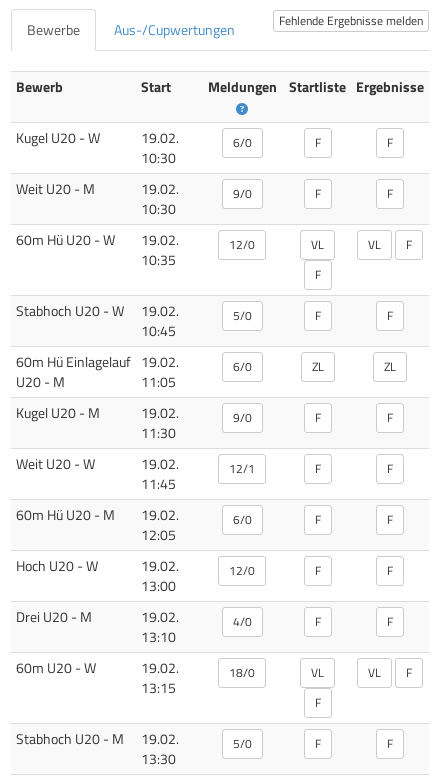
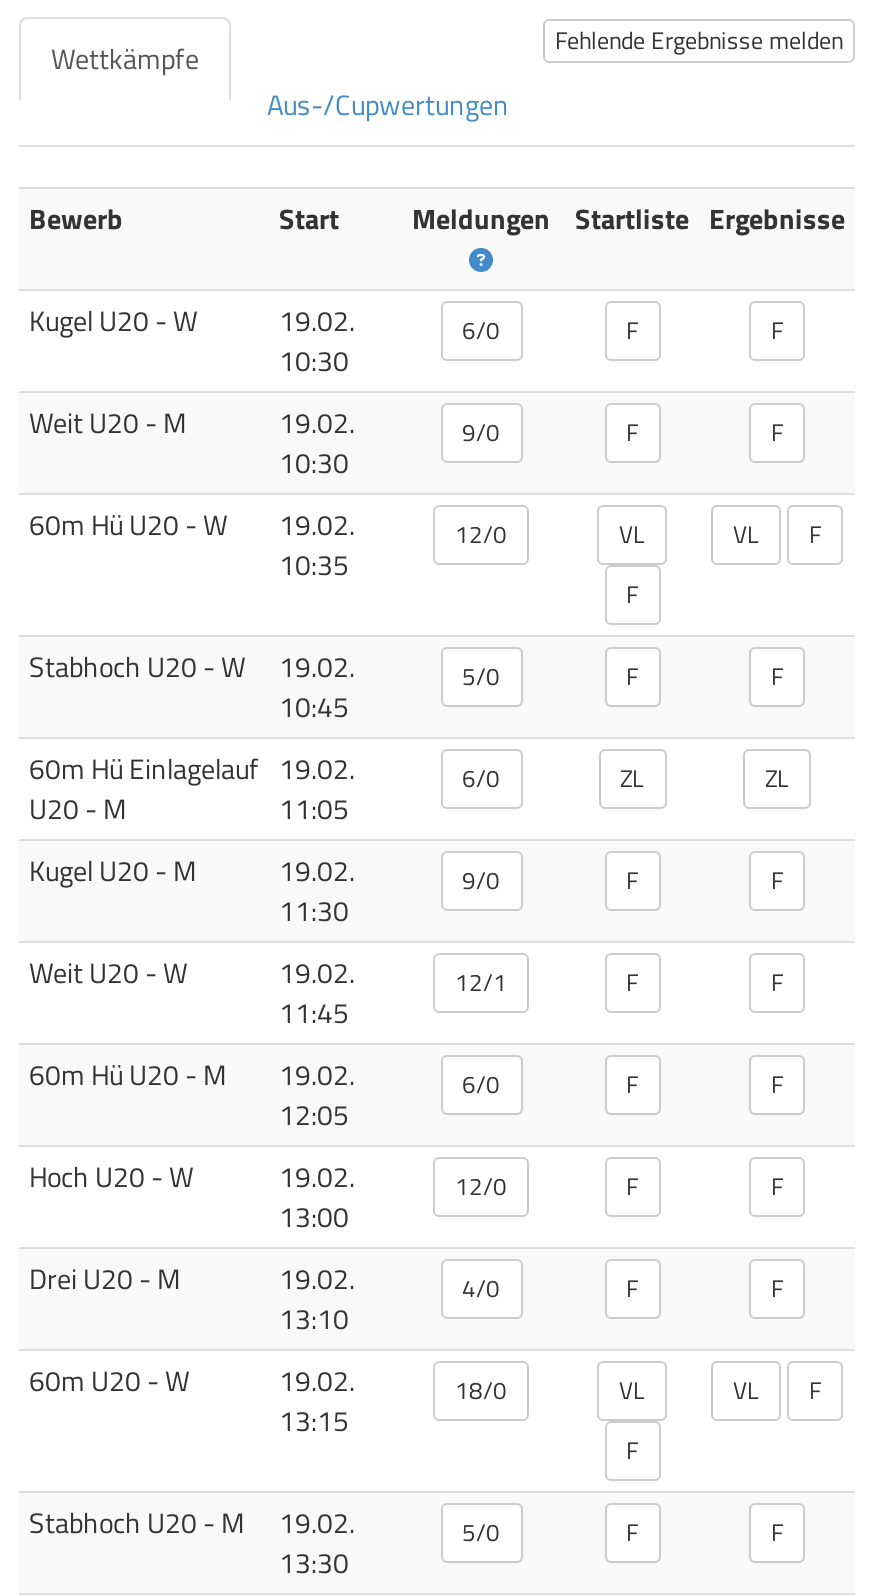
- Bewerbe
+ Wettkämpfe
